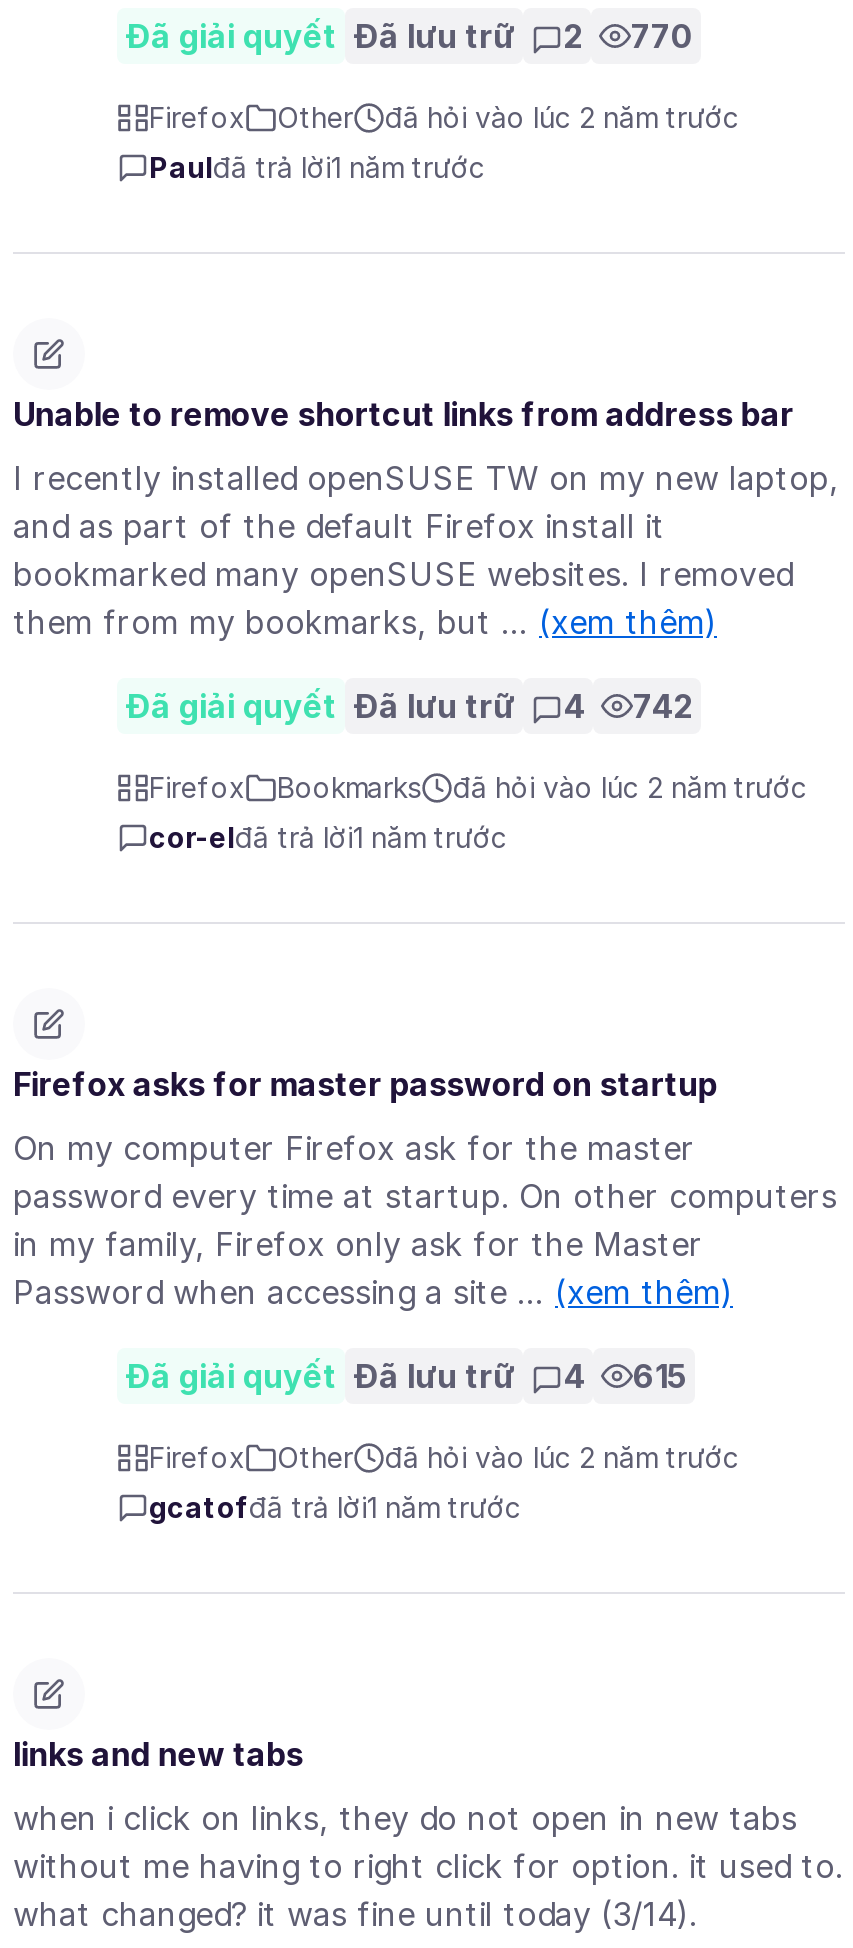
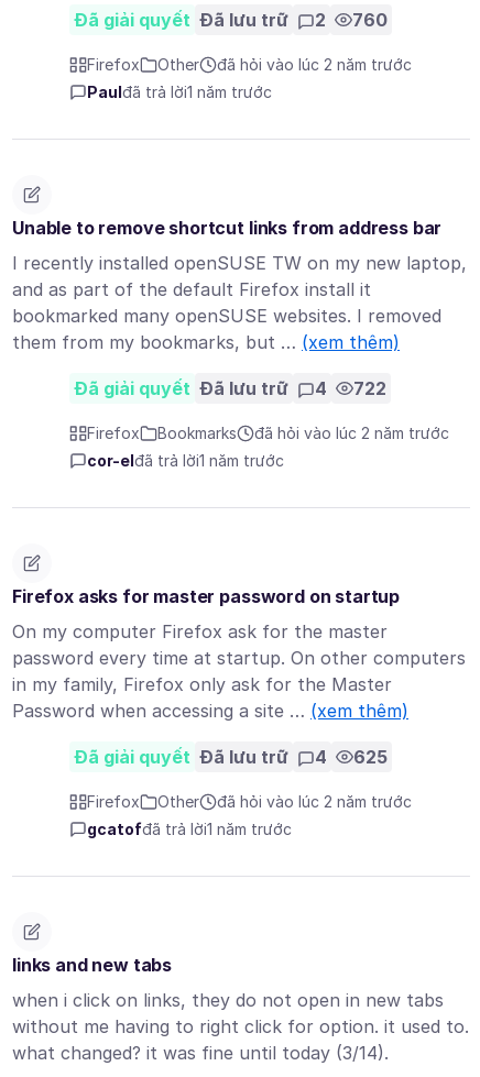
- Đã giải quyết Đã lưu trữ 2 770
+ Đã giải quyết Đã lưu trữ 2 760

- Đã giải quyết Đã lưu trữ 4 742
+ Đã giải quyết Đã lưu trữ 4 722

- Đã giải quyết Đã lưu trữ 4 615
+ Đã giải quyết Đã lưu trữ 4 625
